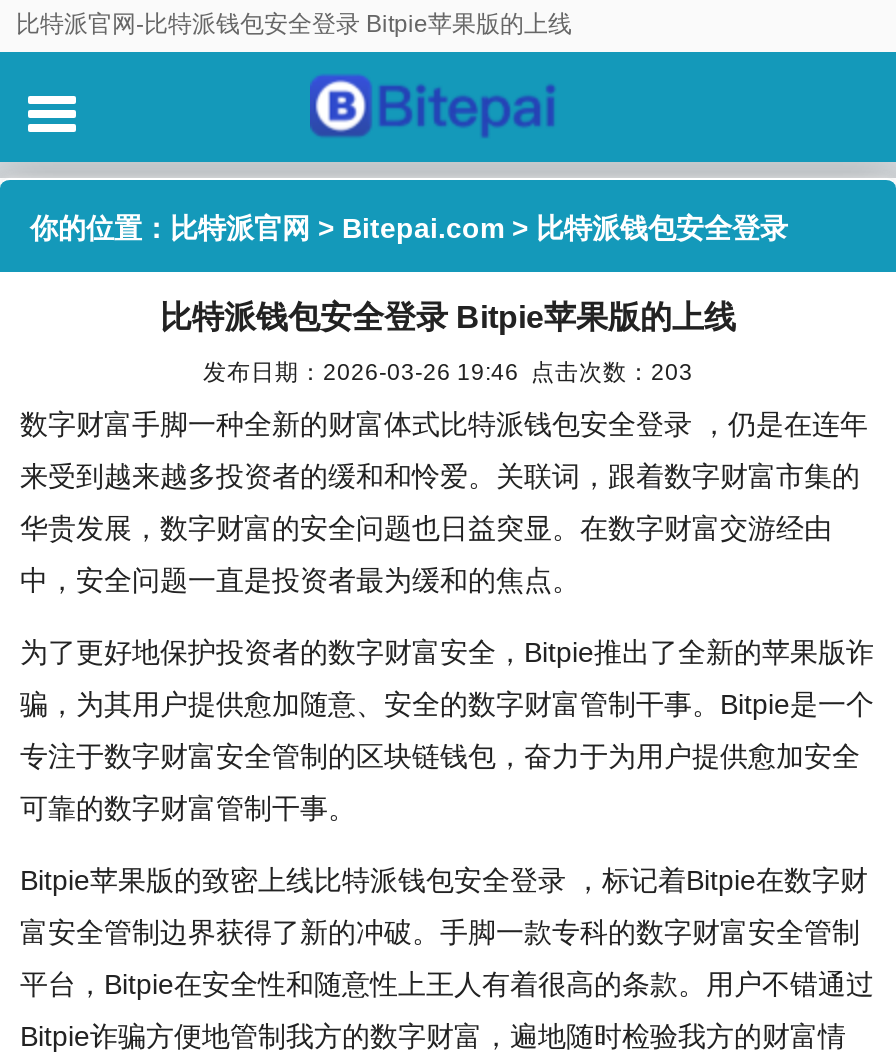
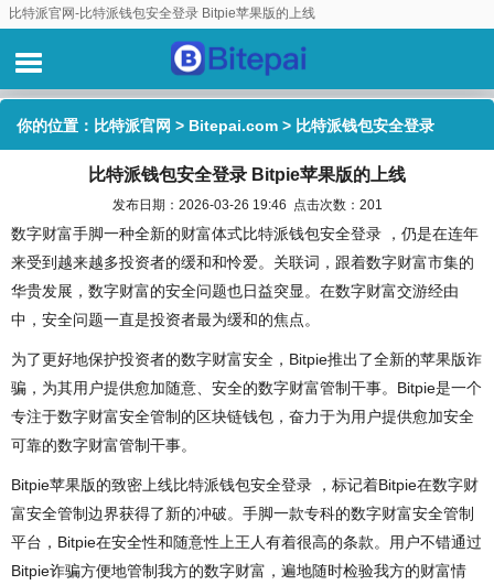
- 发布日期：2026-03-26 19:46 点击次数：203
+ 发布日期：2026-03-26 19:46 点击次数：201
